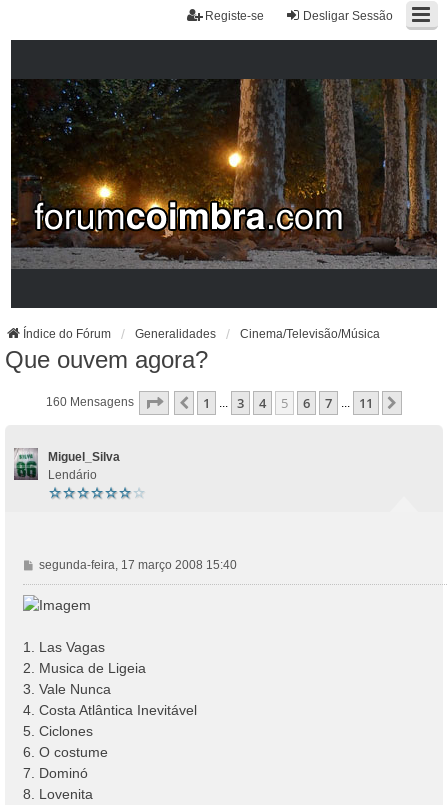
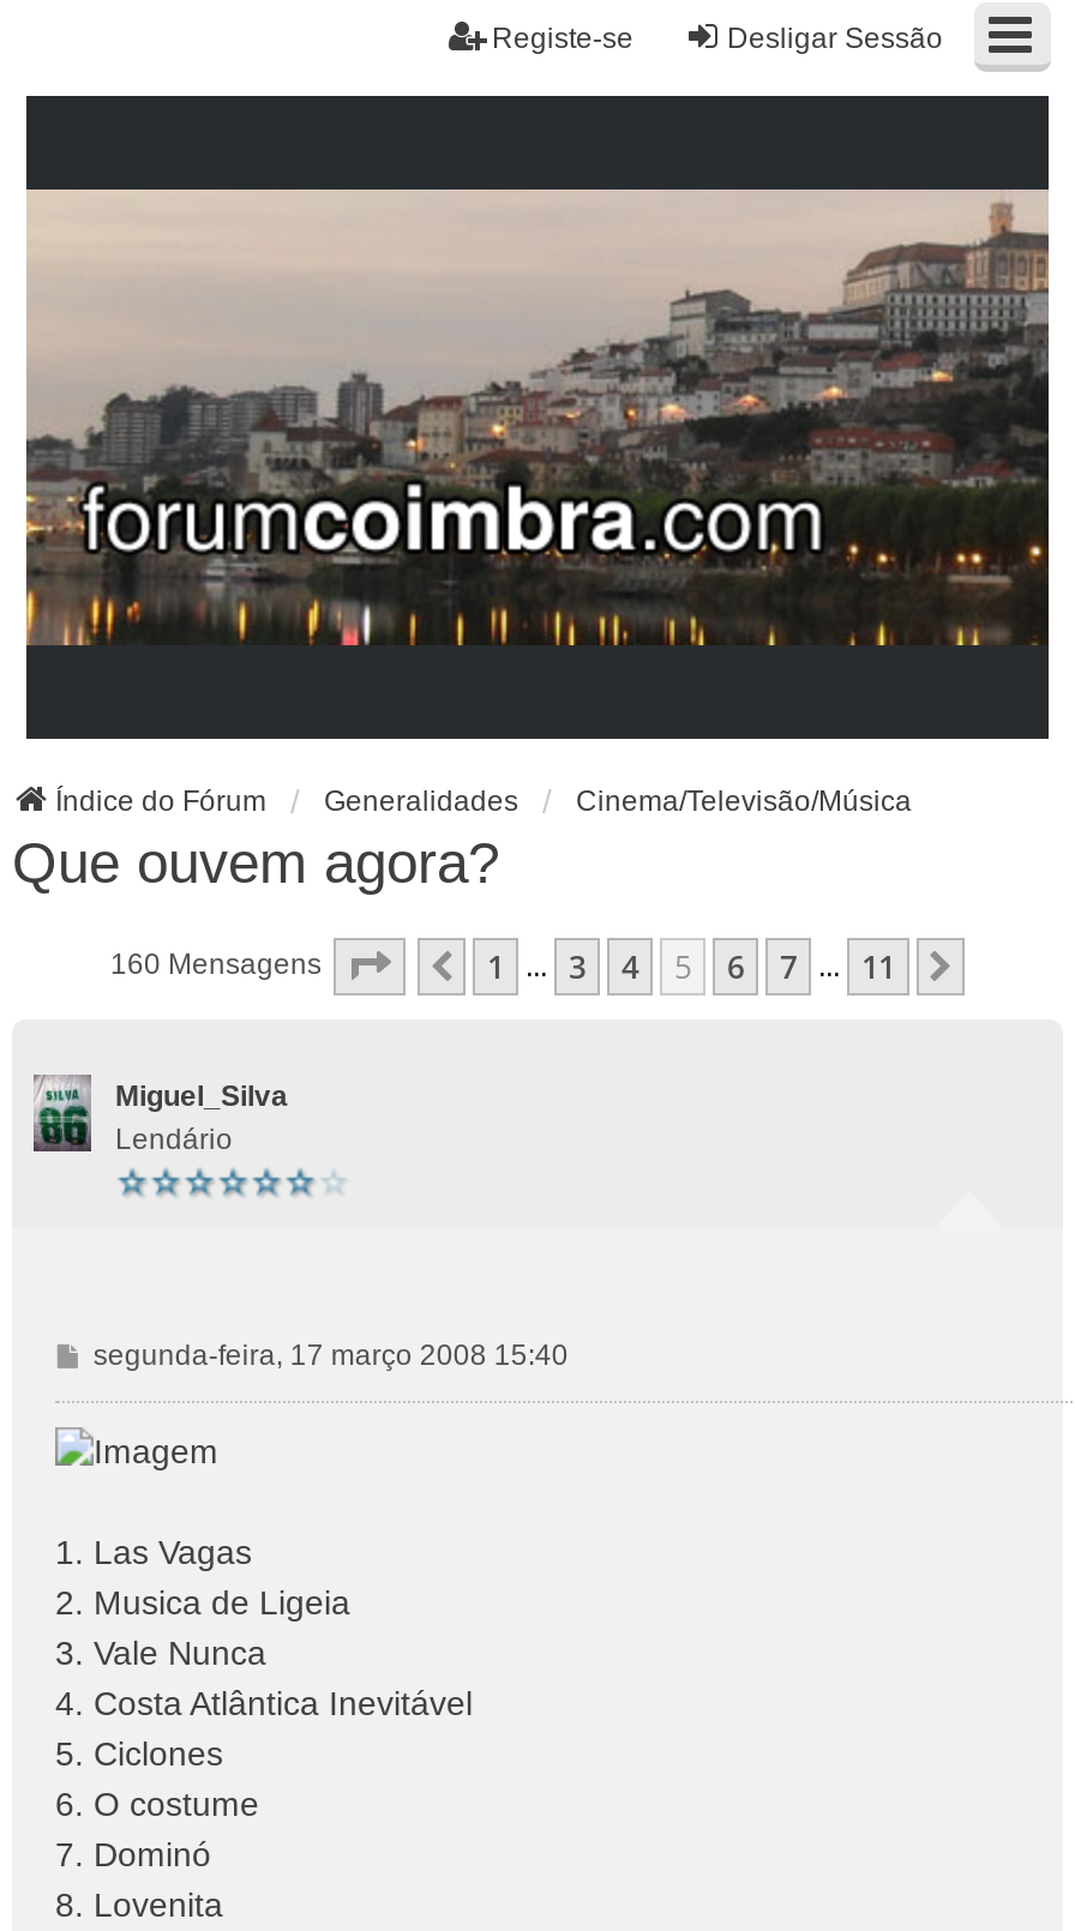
- [image]
+ [image]
